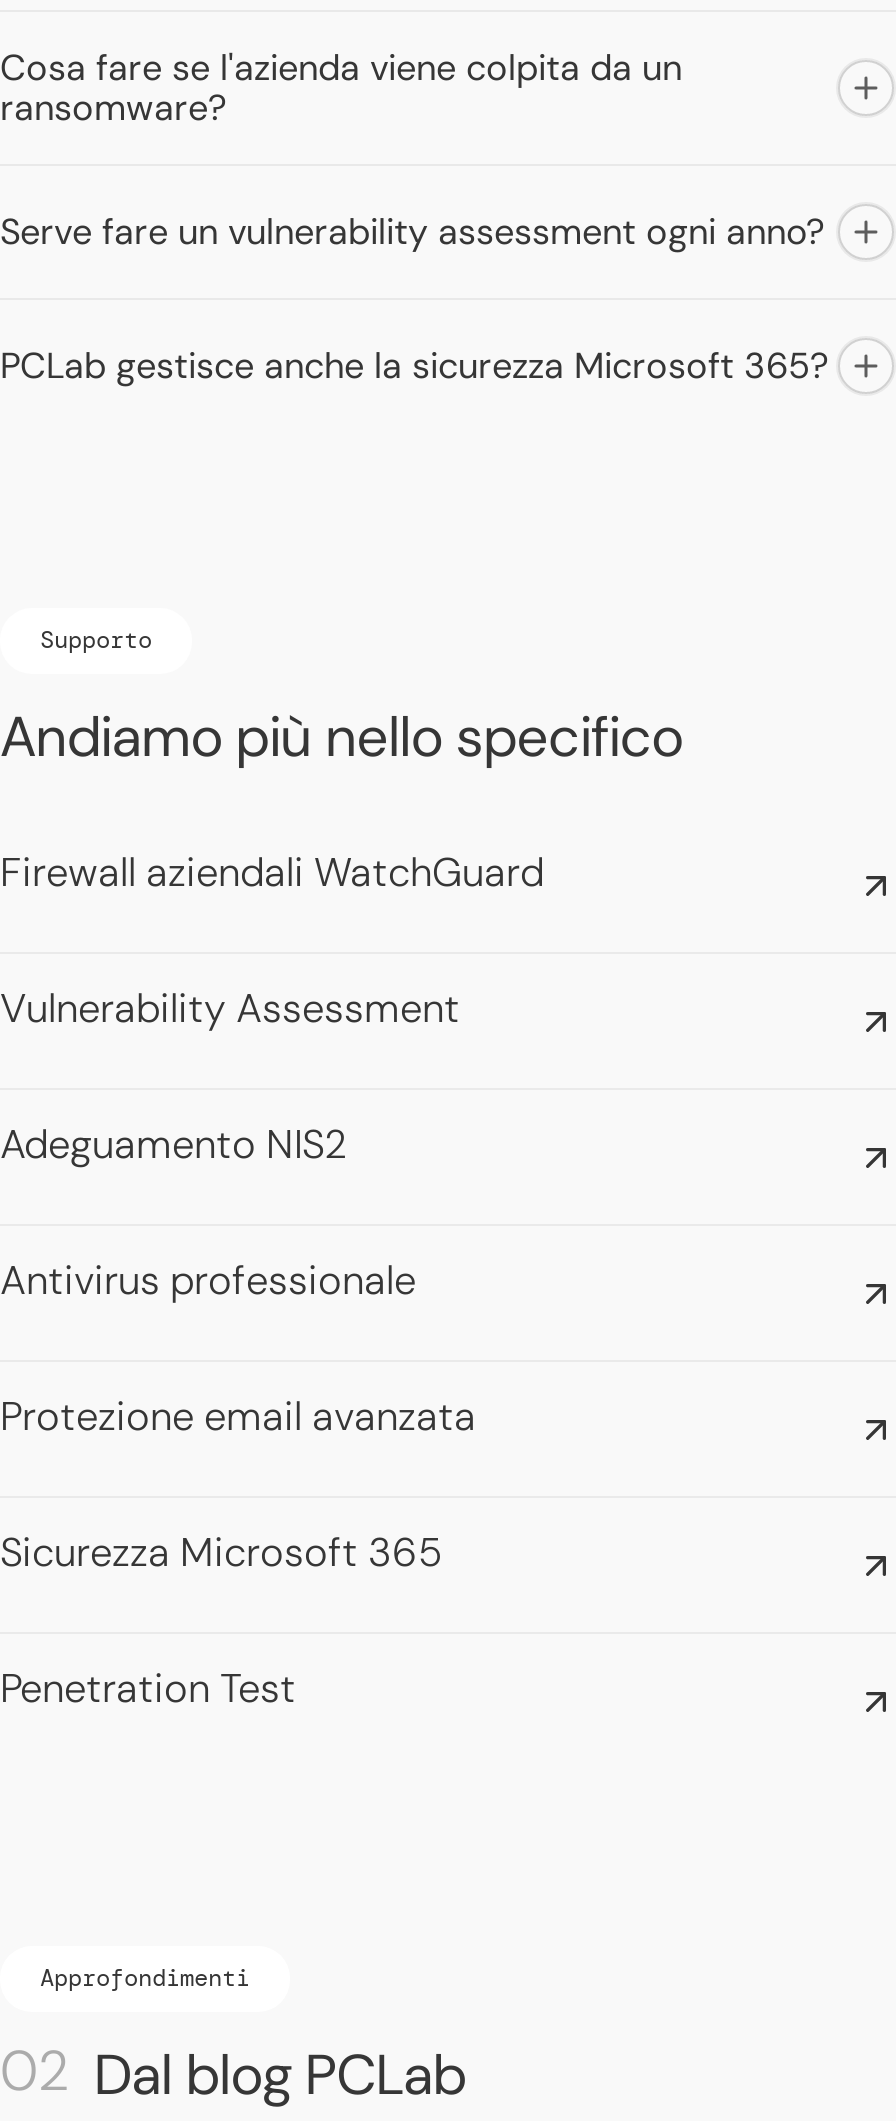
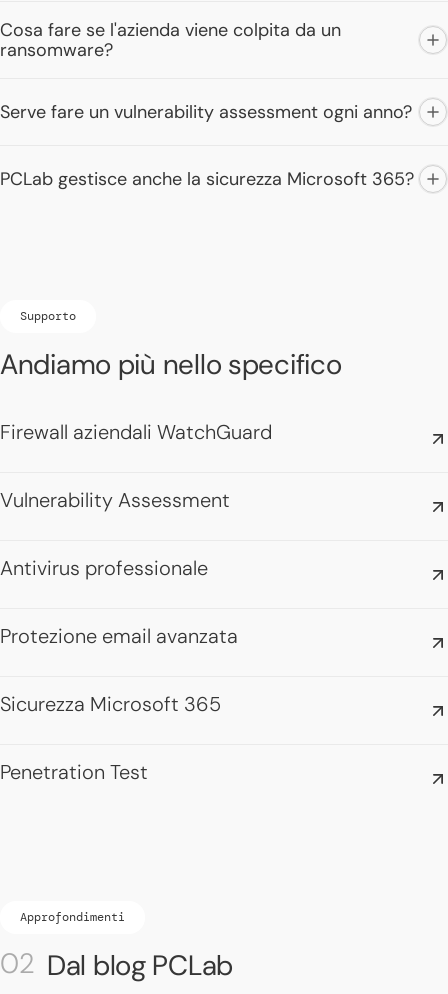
- Adeguamento NIS2
